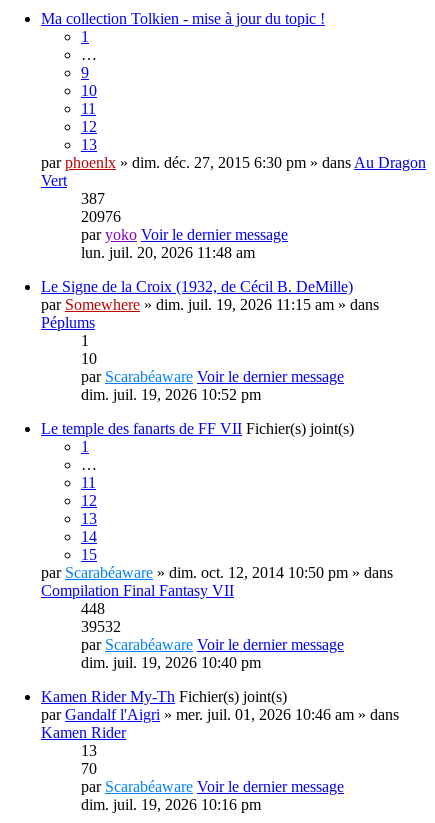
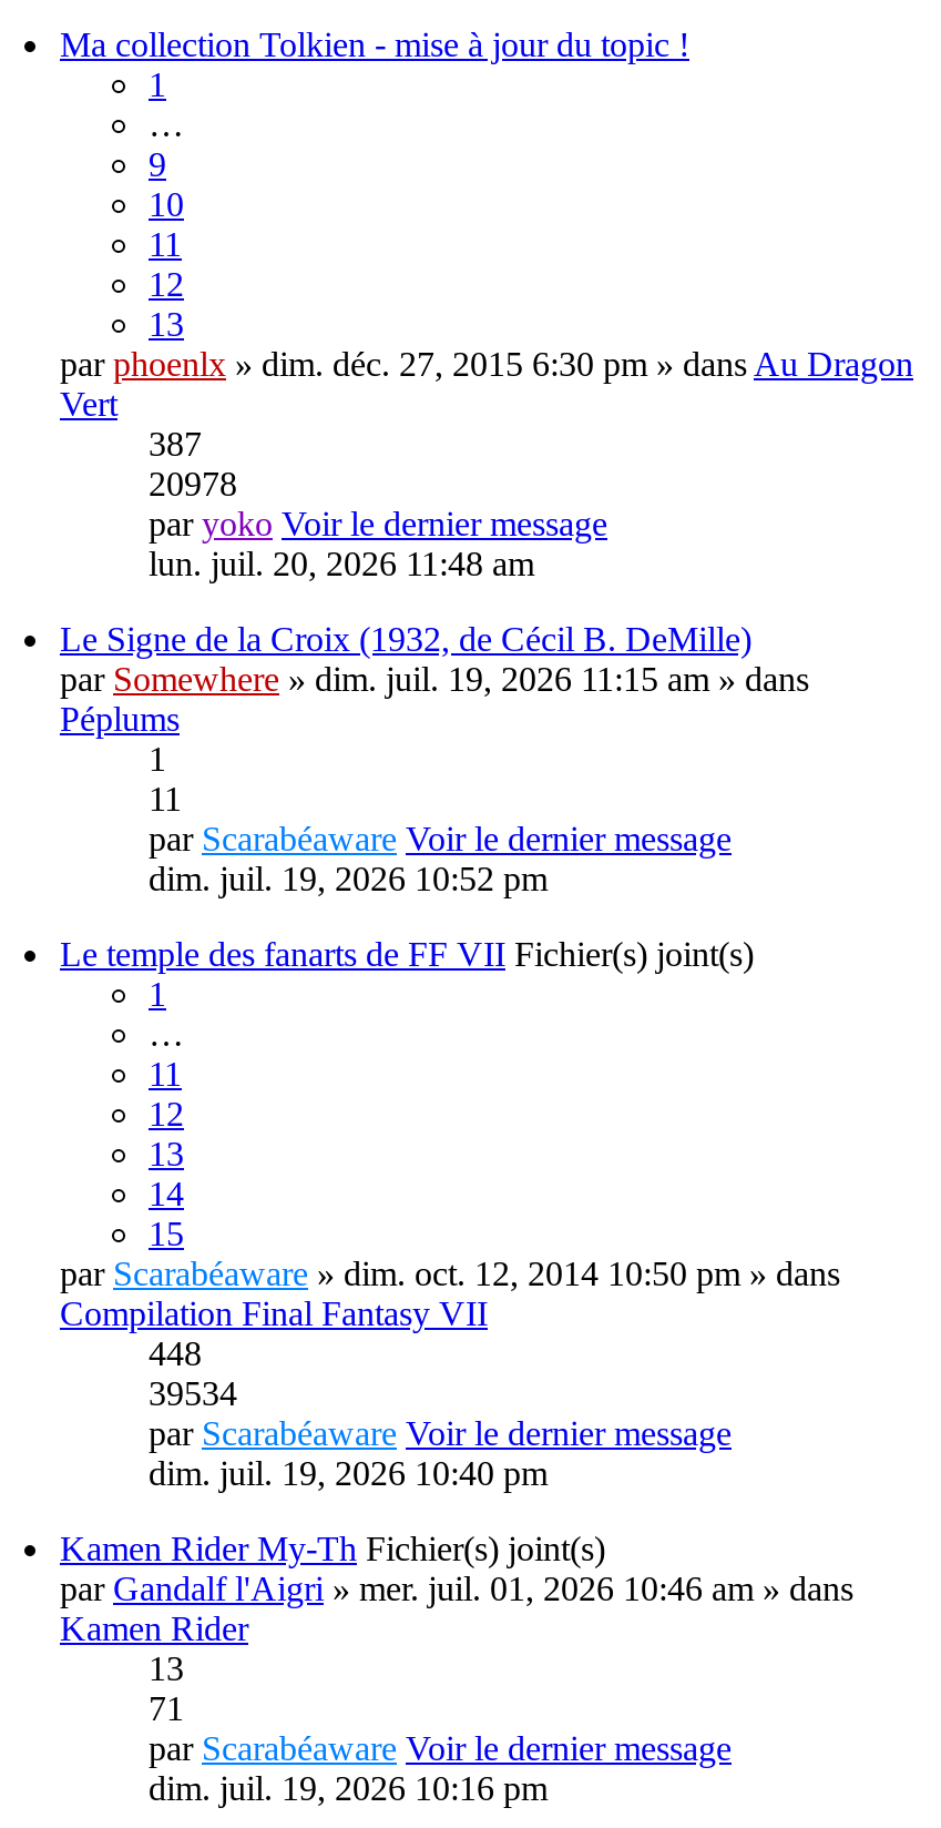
- 20976
+ 20978

- 10
+ 11

- 39532
+ 39534

- 70
+ 71
